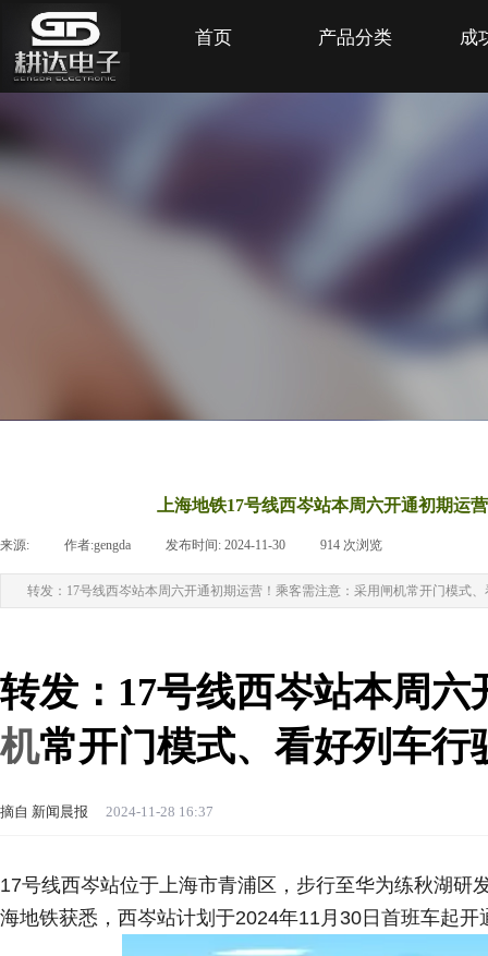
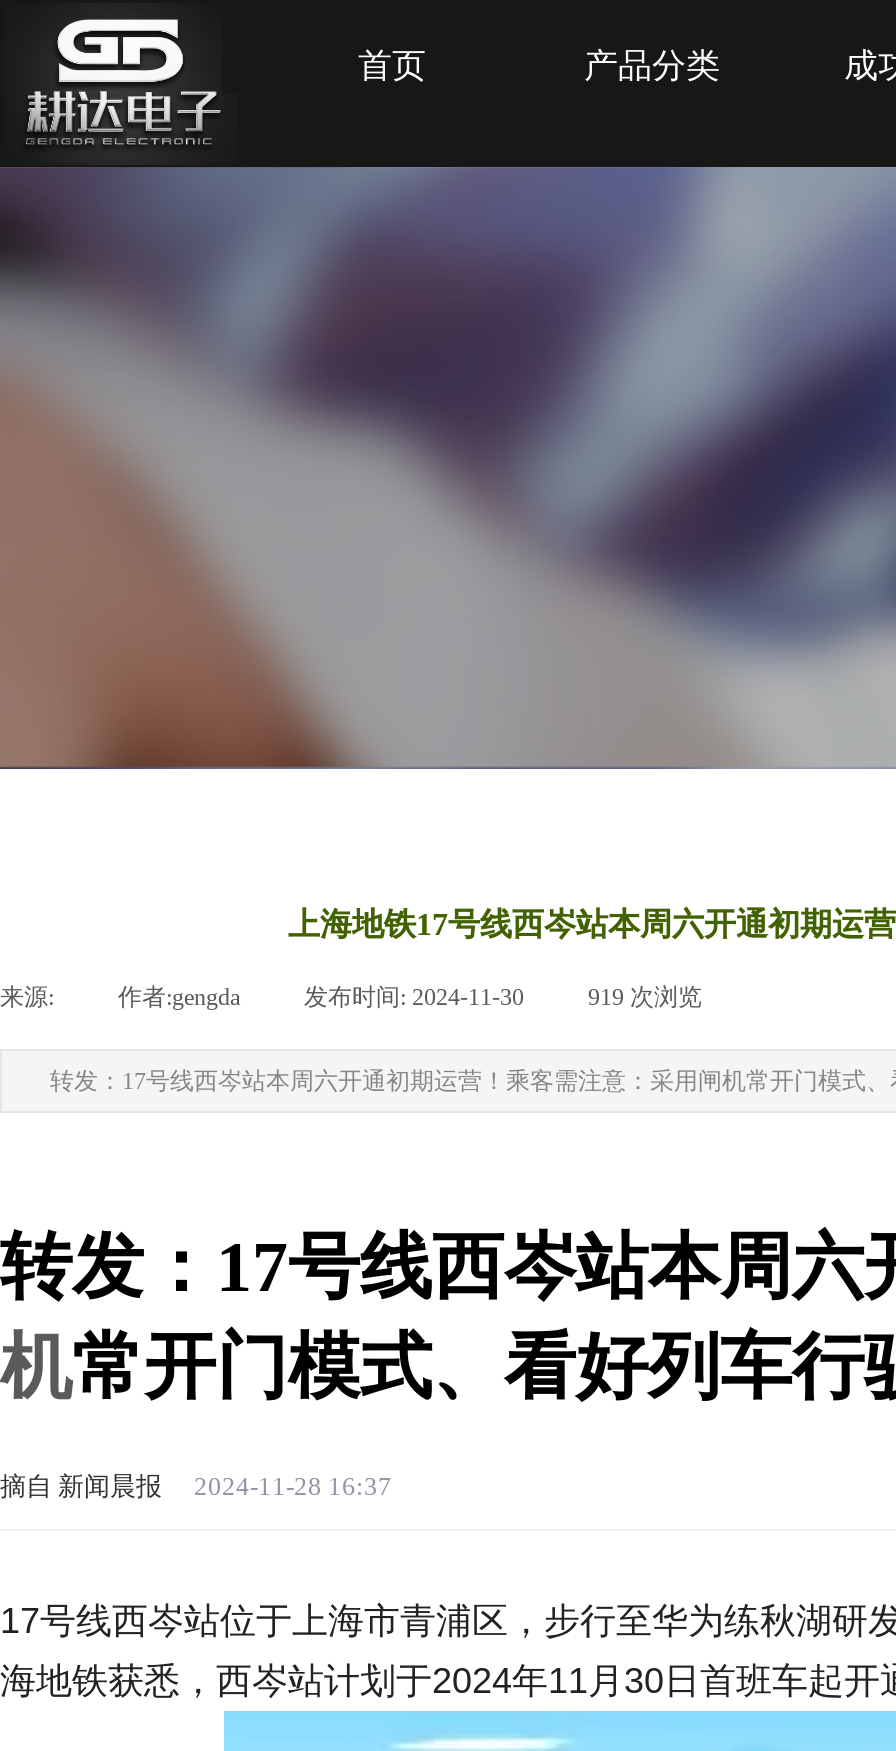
- 914次浏览
+ 919次浏览
